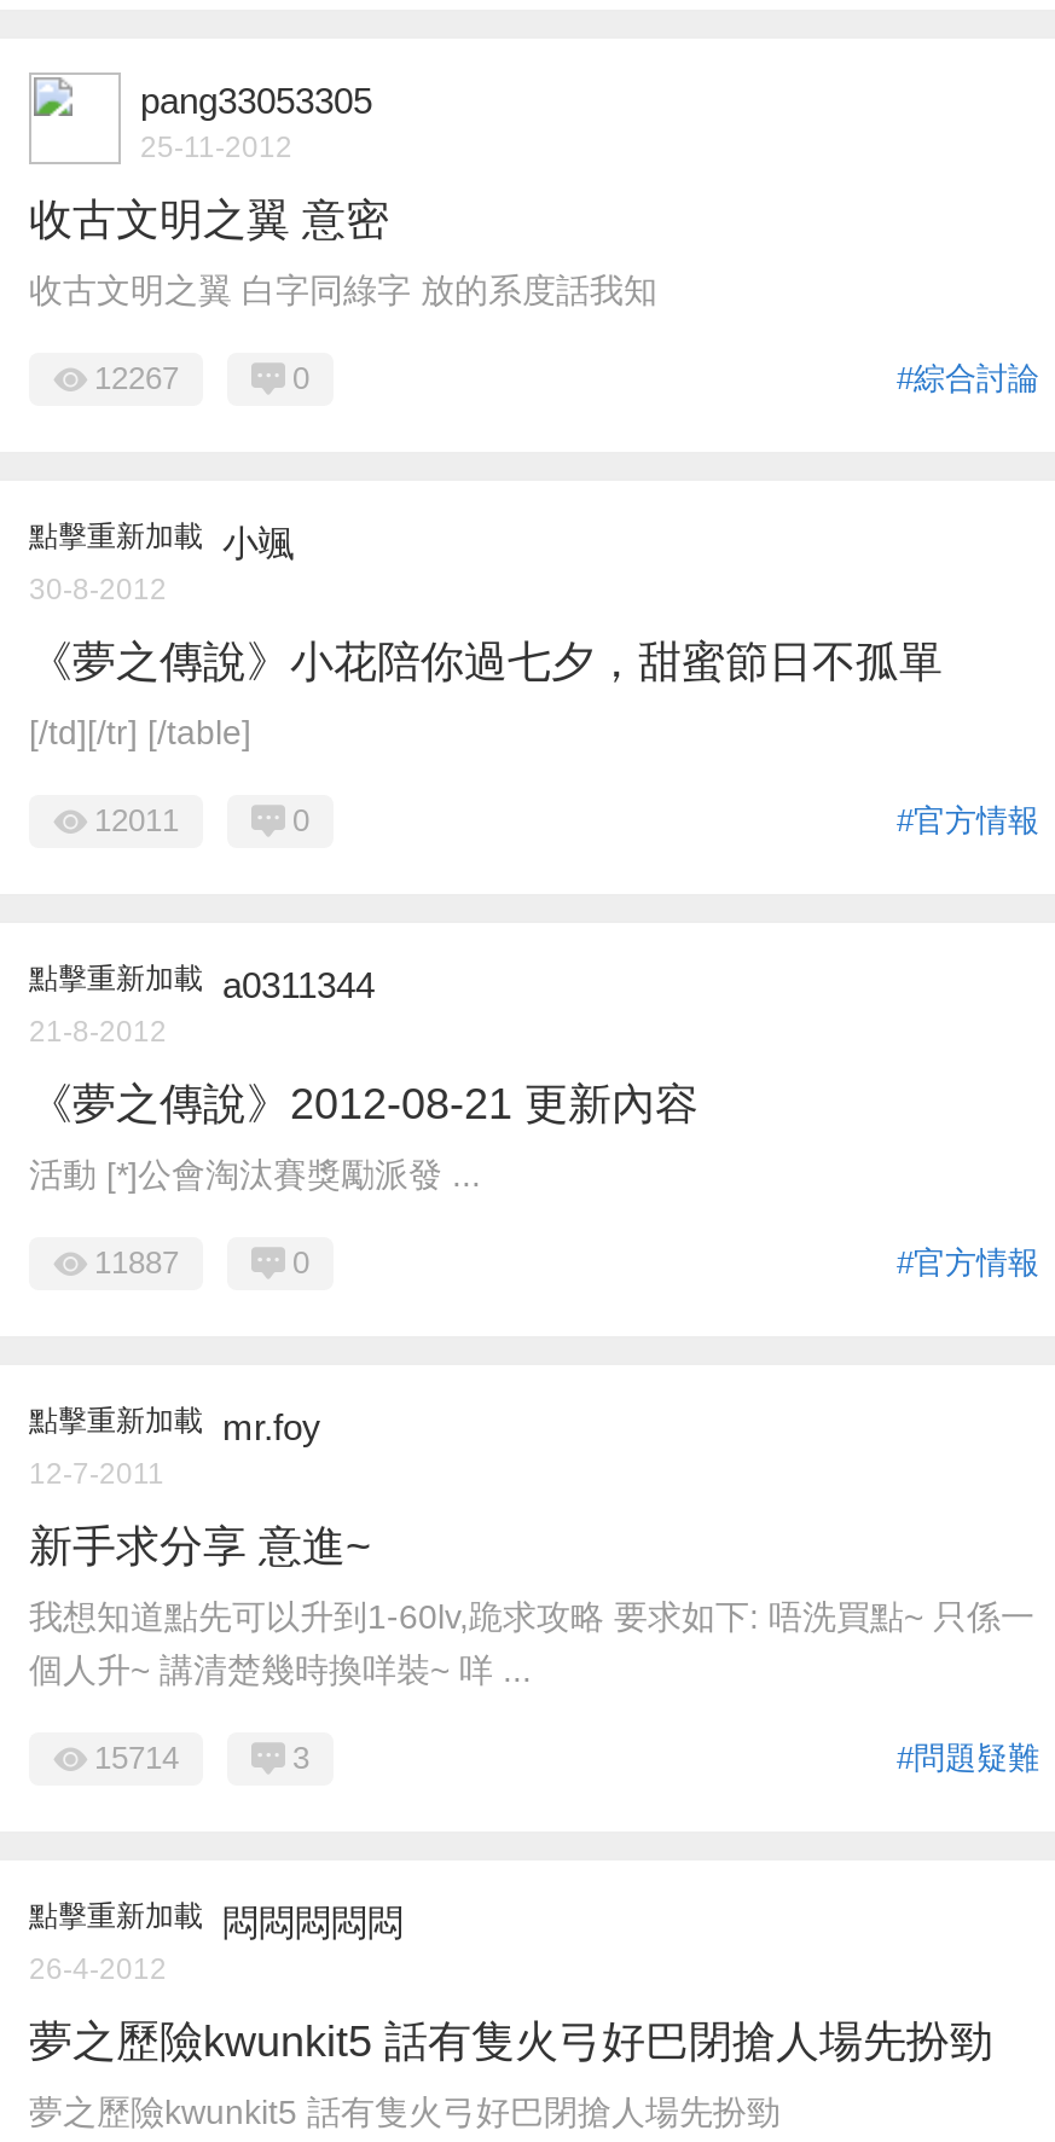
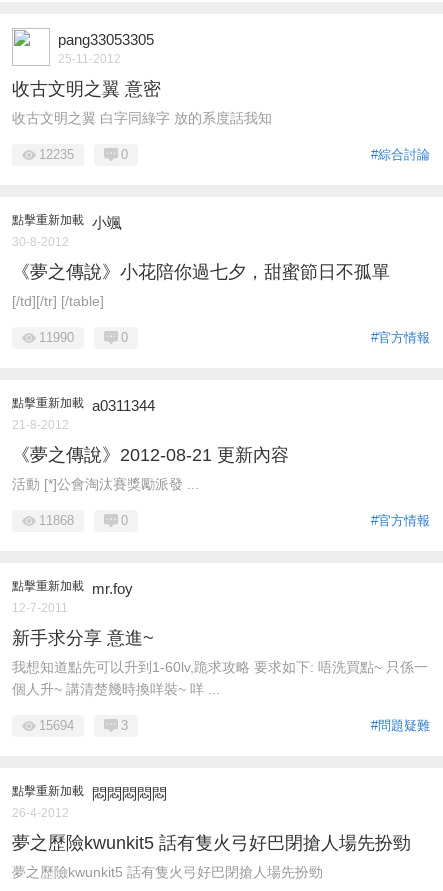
- 12267
+ 12235

- 12011
+ 11990

- 11887
+ 11868

- 15714
+ 15694
